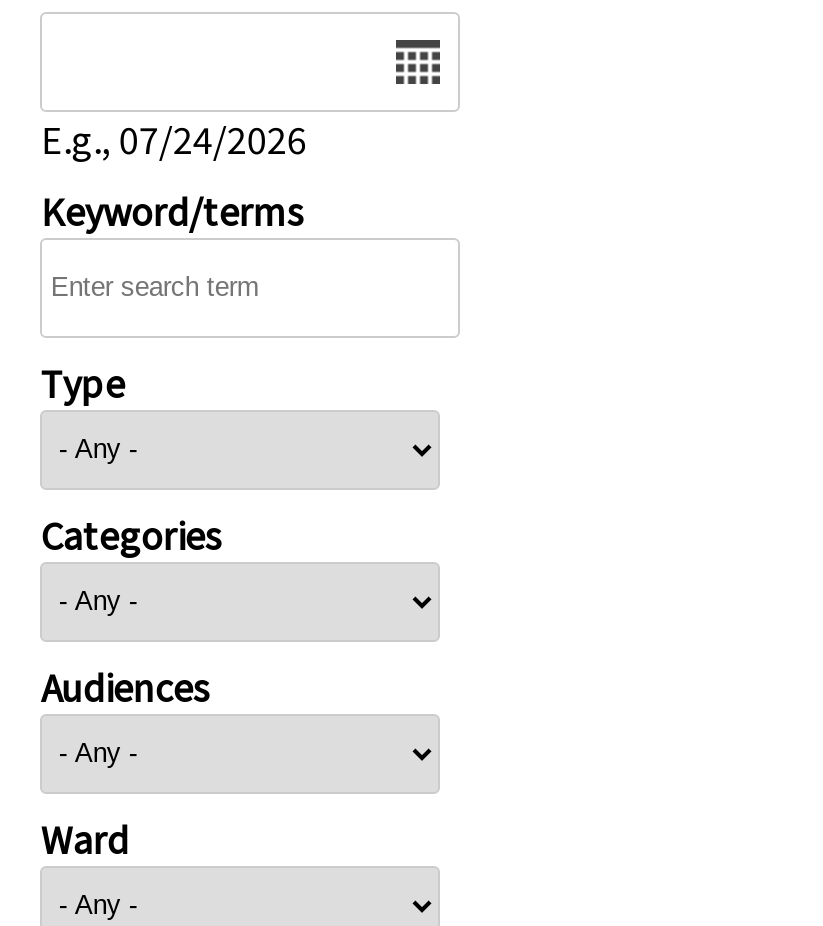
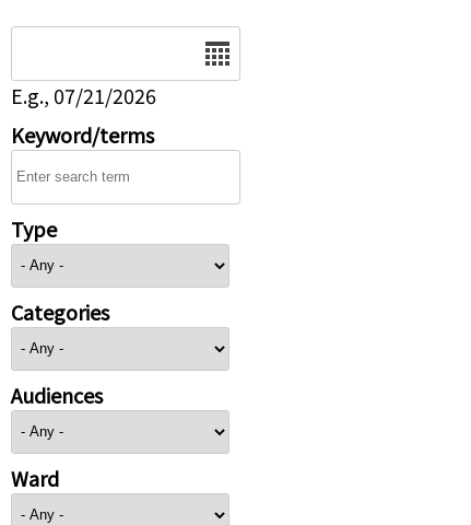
- E.g., 07/24/2026
+ E.g., 07/21/2026
